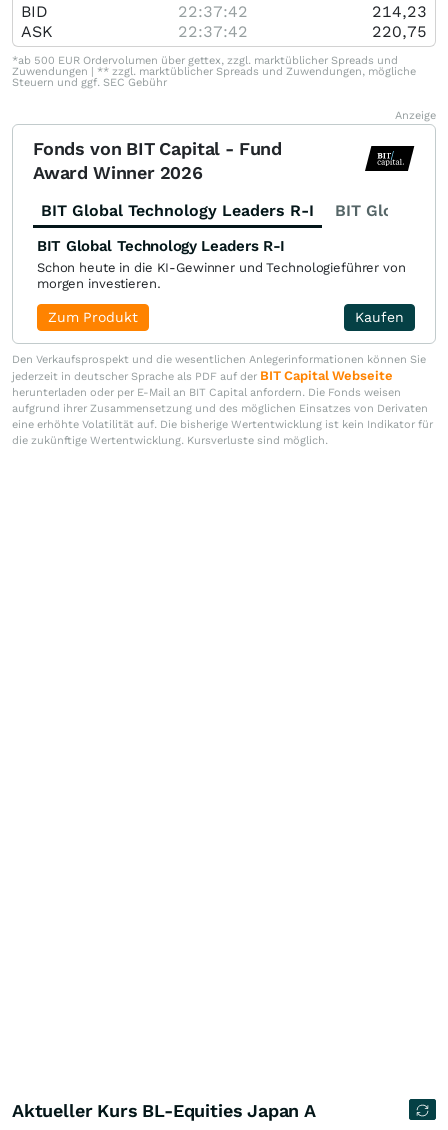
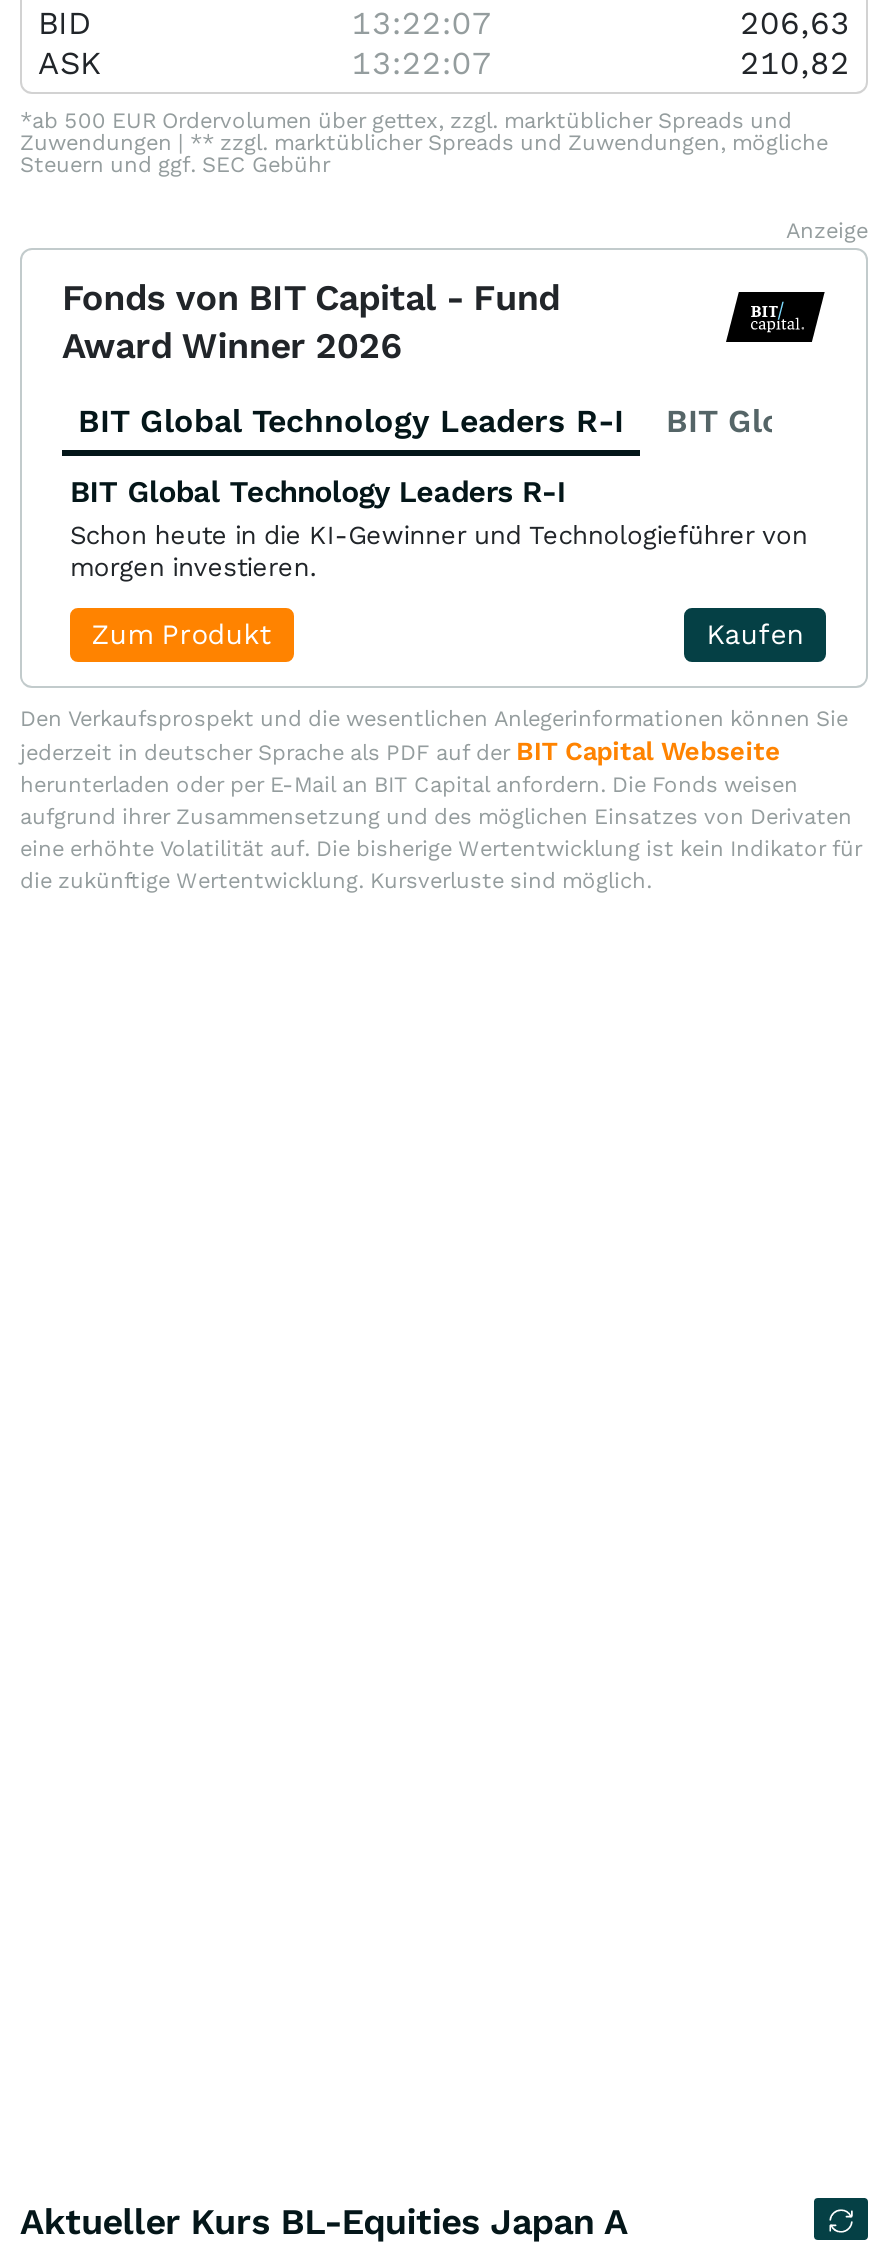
- 22:37:42
+ 13:22:07

- 214,23
+ 206,63

- 22:37:42
+ 13:22:07

- 220,75
+ 210,82
